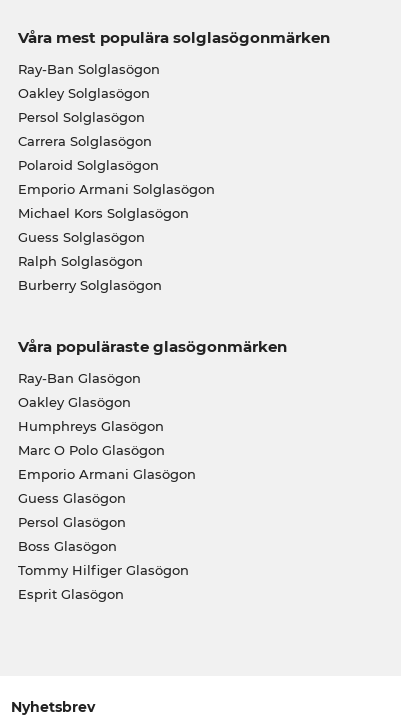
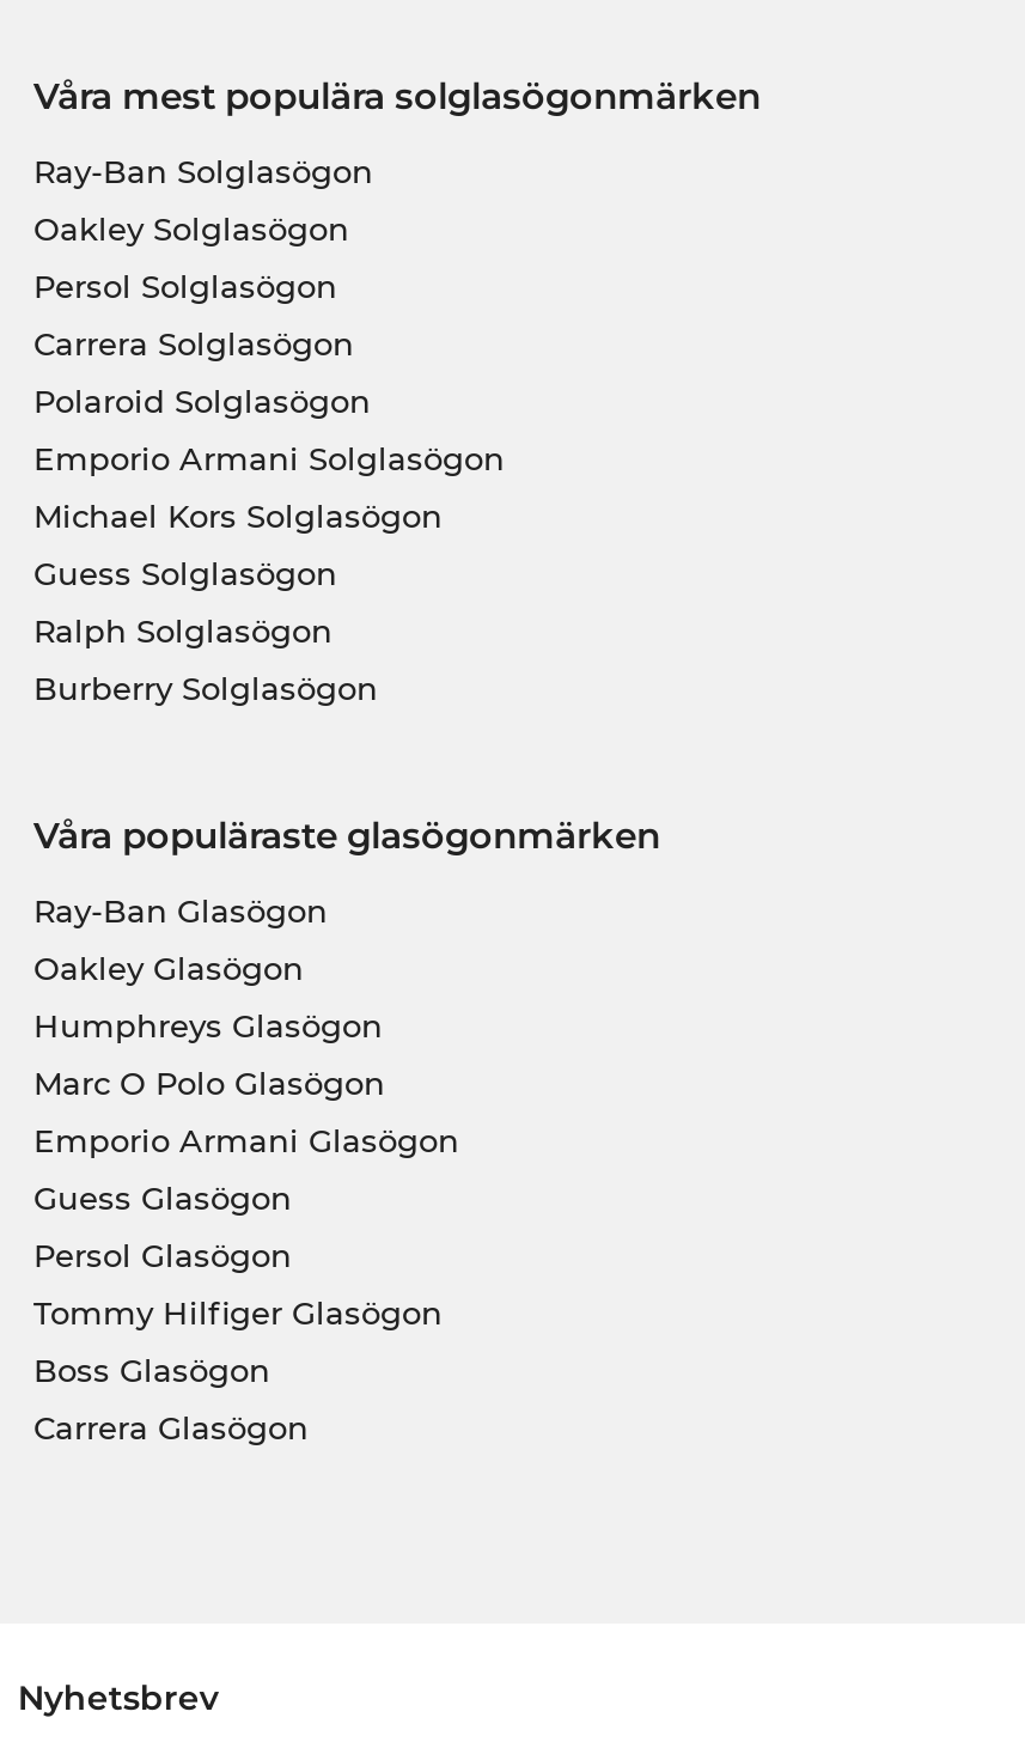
moved down: Boss Glasögon

moved up: Tommy Hilfiger Glasögon

- Esprit Glasögon
+ Carrera Glasögon
